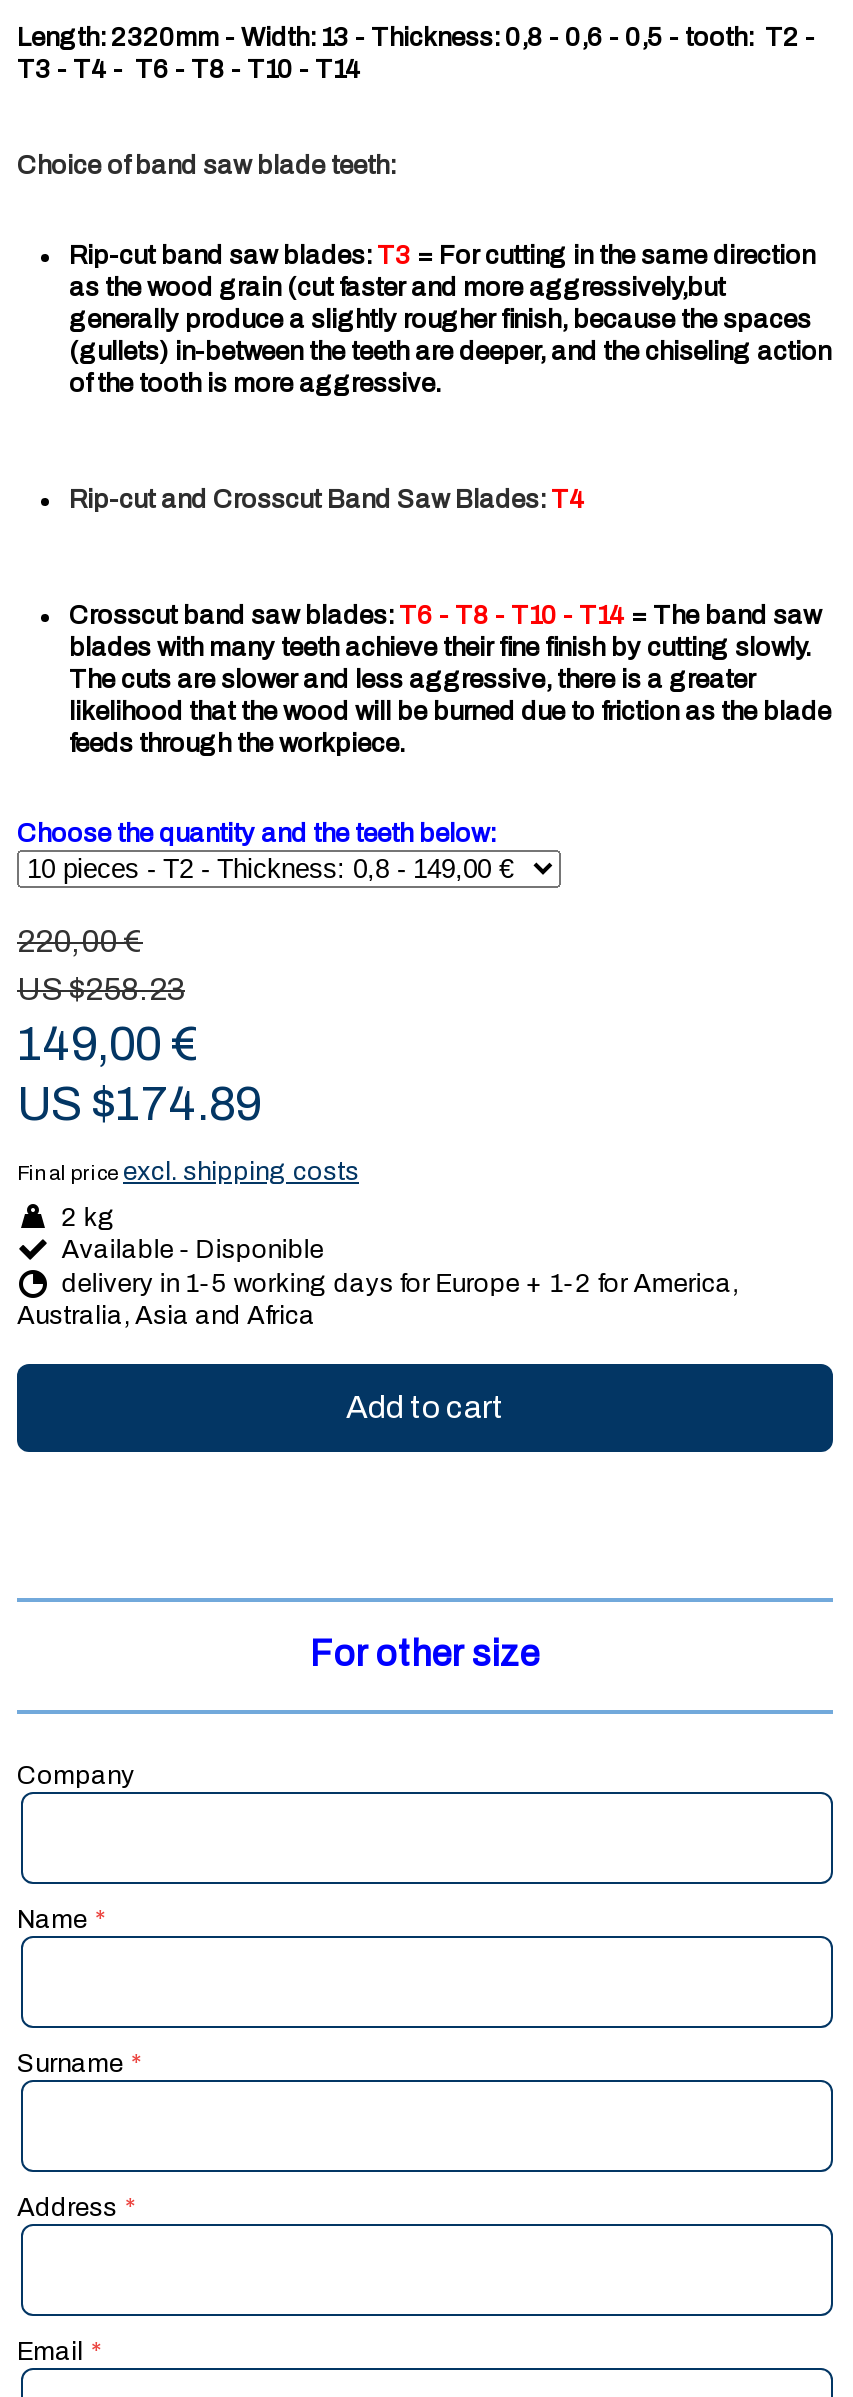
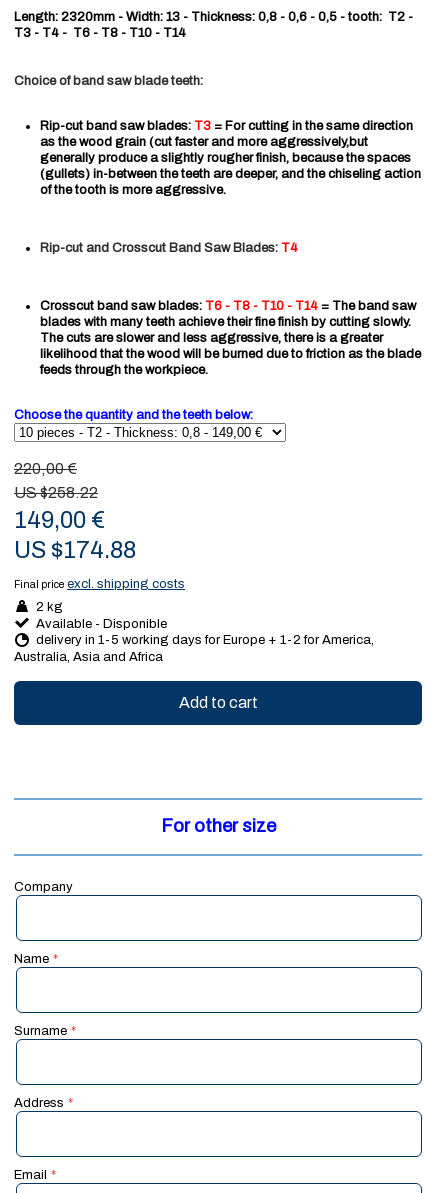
- US $258.23
+ US $258.22

- US $174.89
+ US $174.88
